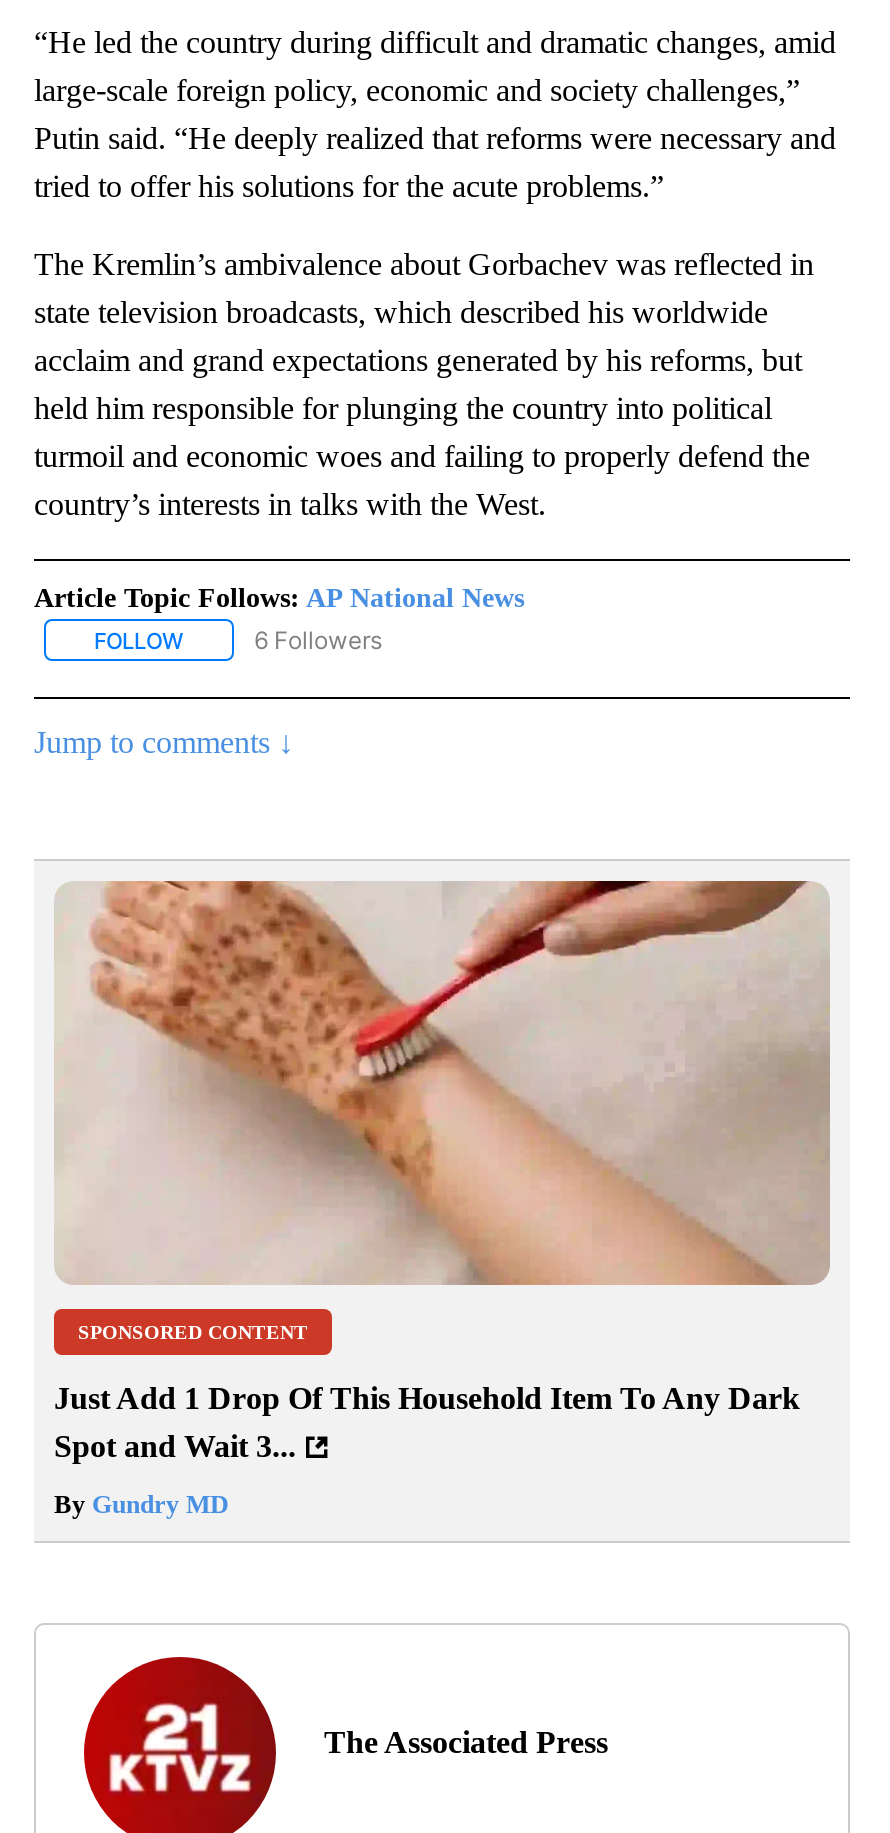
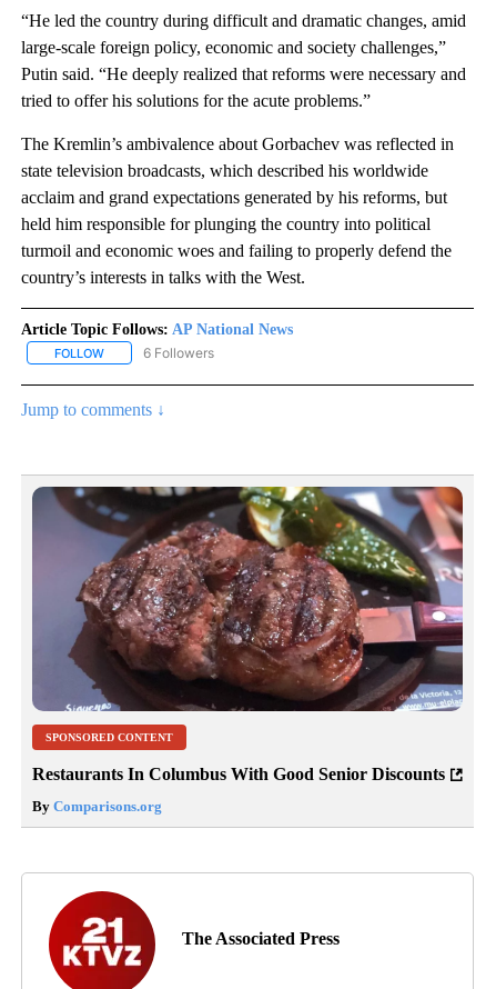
- [image]
+ [image]

- Just Add 1 Drop Of This Household Item To Any Dark
- Spot and Wait 3...
+ Restaurants In Columbus With Good Senior Discounts

- By Gundry MD
+ By Comparisons.org
